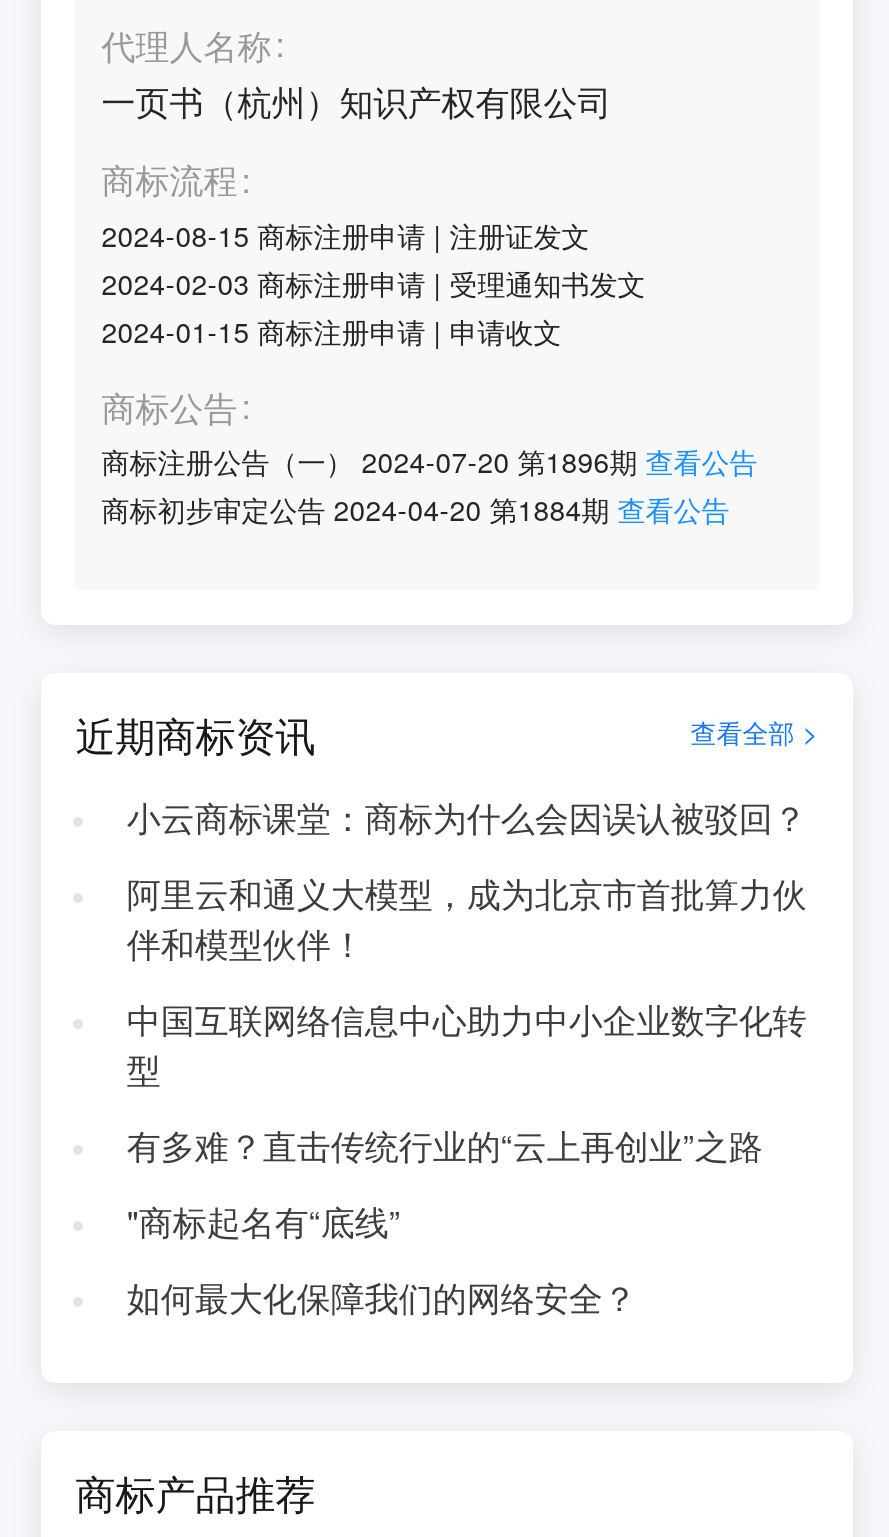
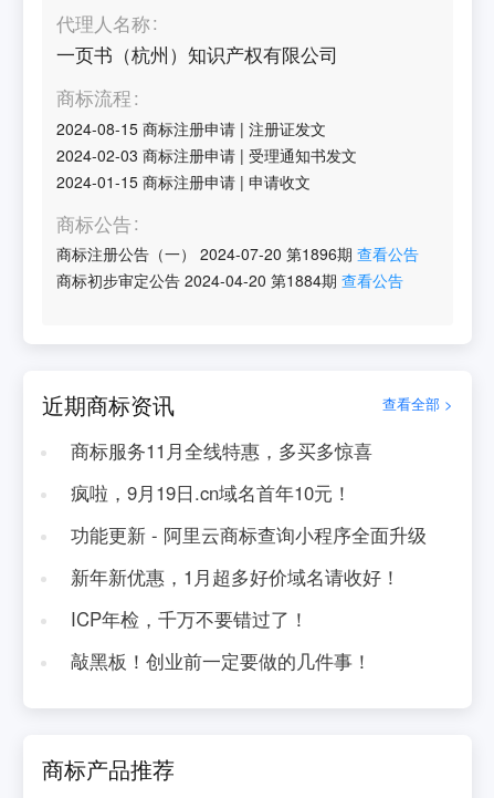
- 小云商标课堂：商标为什么会因误认被驳回？
+ 商标服务11月全线特惠，多买多惊喜

- 阿里云和通义大模型，成为北京市首批算力伙
- 伴和模型伙伴！
+ 疯啦，9月19日.cn域名首年10元！

- 中国互联网络信息中心助力中小企业数字化转
- 型
+ 功能更新 - 阿里云商标查询小程序全面升级

- 有多难？直击传统行业的“云上再创业”之路
+ 新年新优惠，1月超多好价域名请收好！

- "商标起名有“底线”
+ ICP年检，千万不要错过了！

- 如何最大化保障我们的网络安全？
+ 敲黑板！创业前一定要做的几件事！
